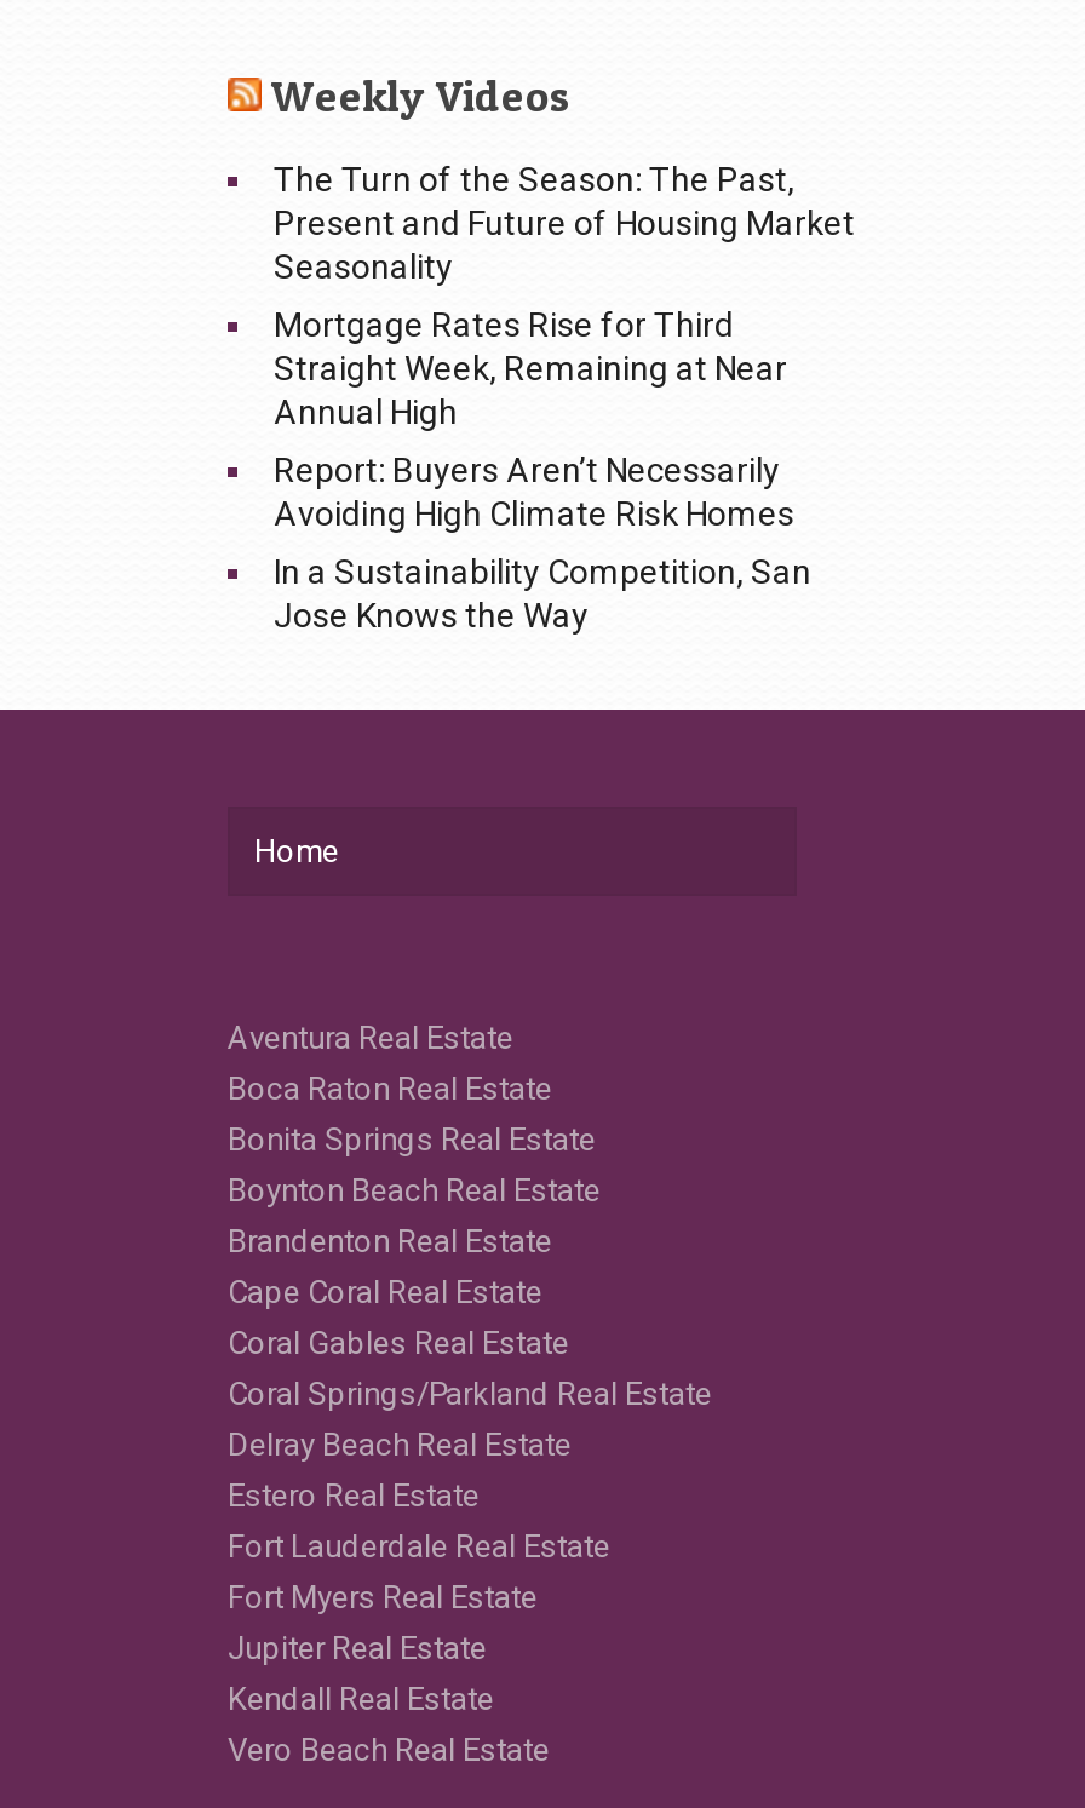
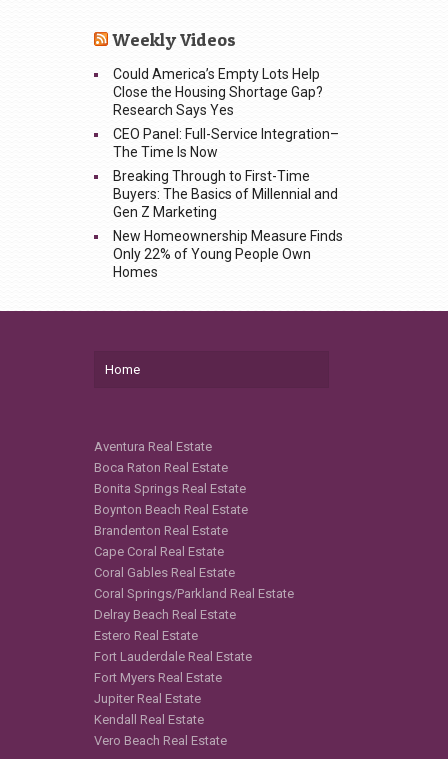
- The Turn of the Season: The Past,
- Present and Future of Housing Market
- Seasonality
+ Could America’s Empty Lots Help
+ Close the Housing Shortage Gap?
+ Research Says Yes

- Mortgage Rates Rise for Third
- Straight Week, Remaining at Near
- Annual High
+ CEO Panel: Full-Service Integration–
+ The Time Is Now

- Report: Buyers Aren’t Necessarily
- Avoiding High Climate Risk Homes
+ Breaking Through to First-Time
+ Buyers: The Basics of Millennial and
+ Gen Z Marketing

- In a Sustainability Competition, San
- Jose Knows the Way
+ New Homeownership Measure Finds
+ Only 22% of Young People Own
+ Homes
